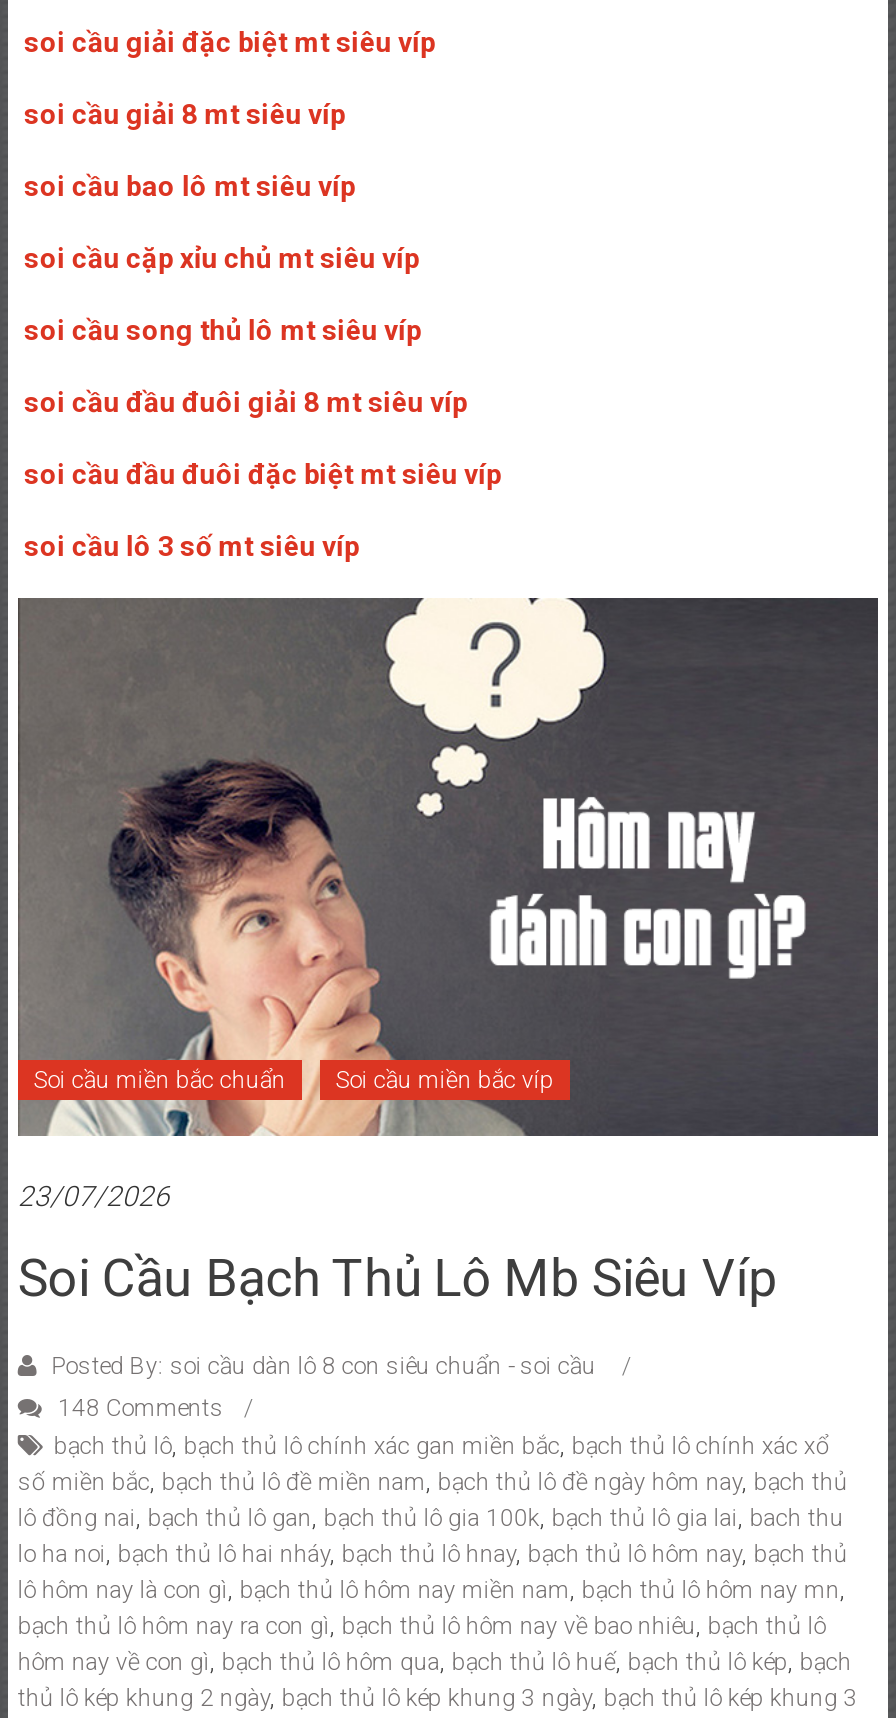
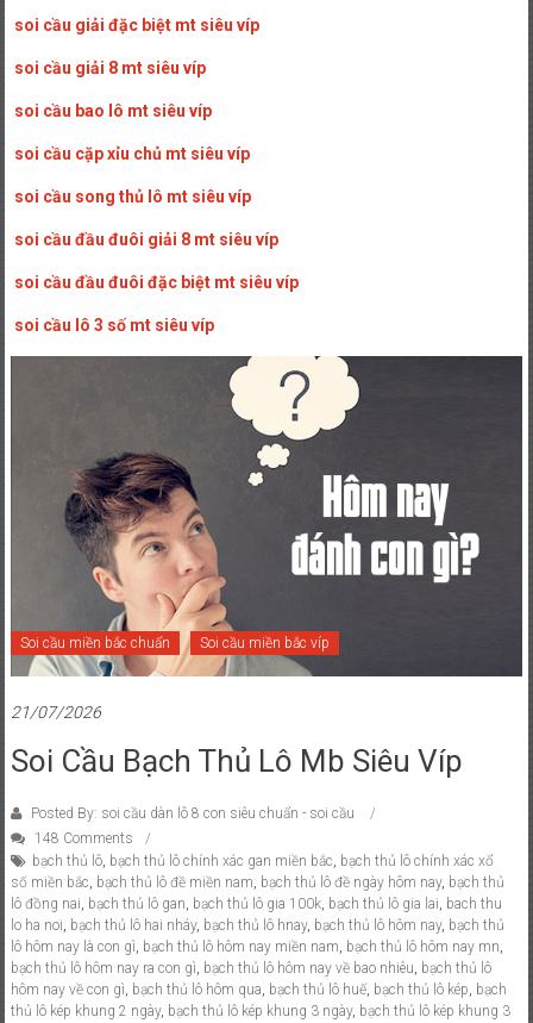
- 23/07/2026
+ 21/07/2026
